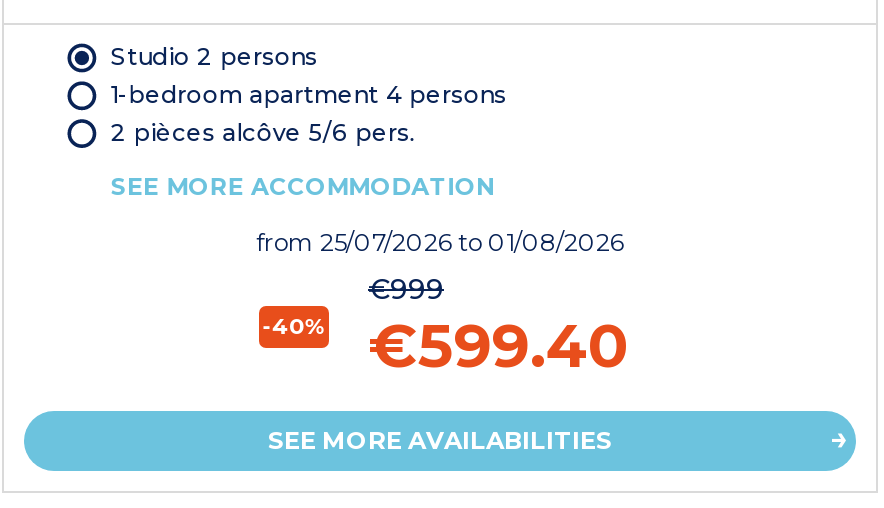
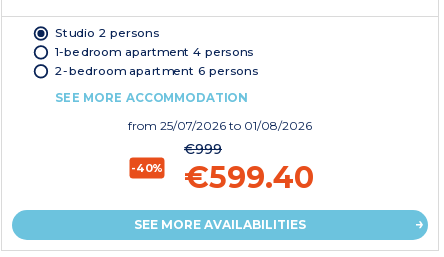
- 2 pièces alcôve 5/6 pers.
+ 2-bedroom apartment 6 persons
